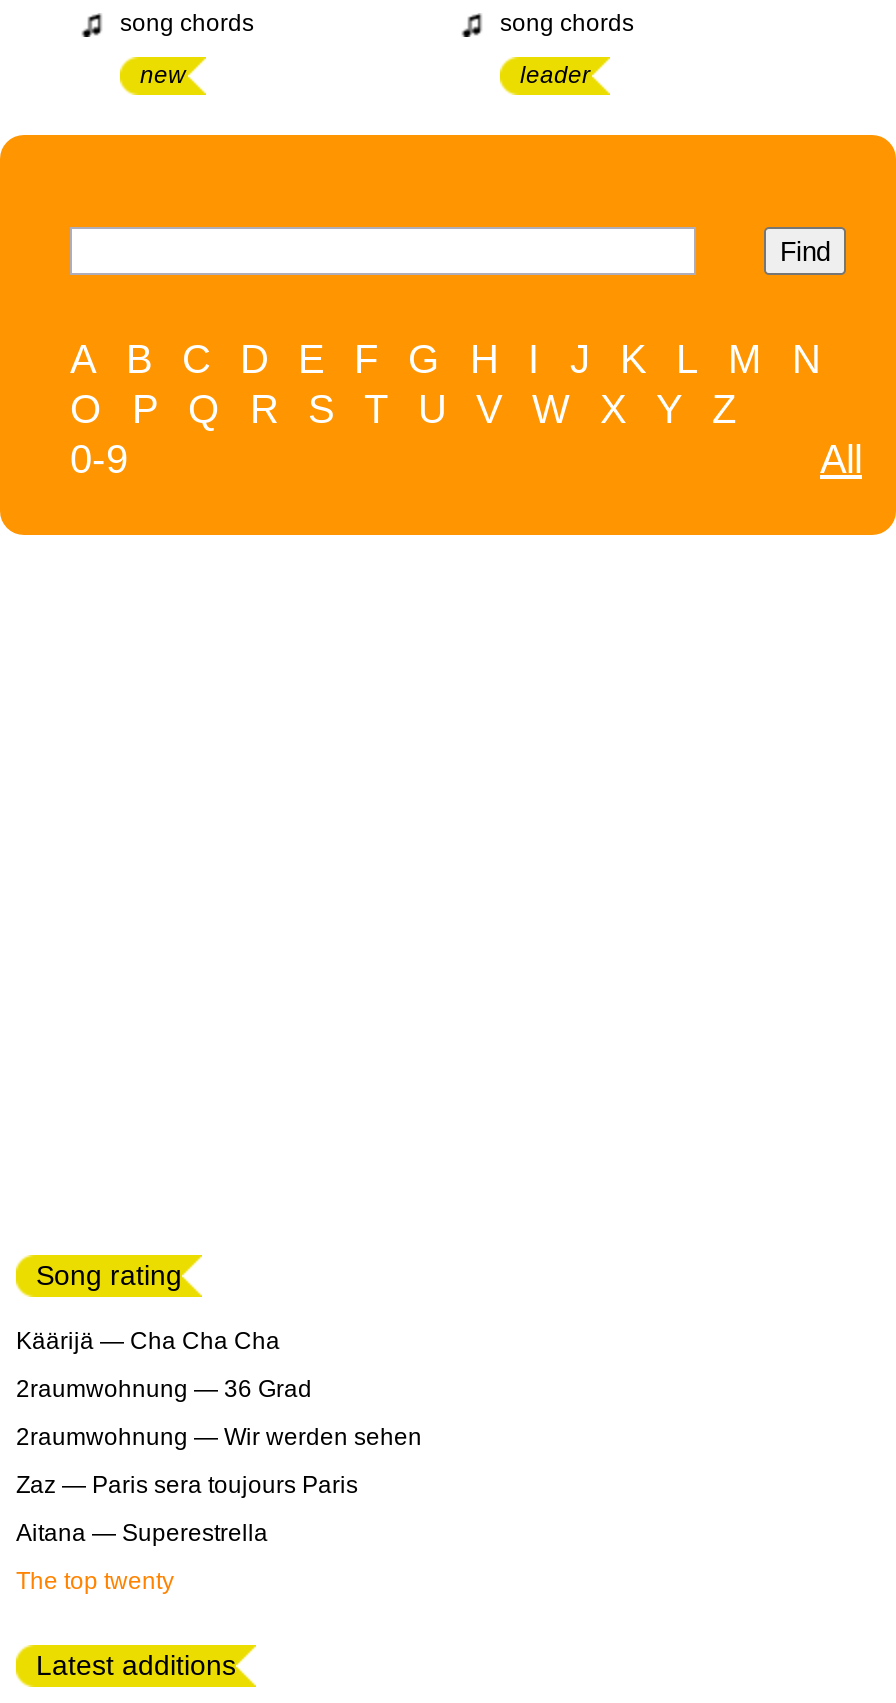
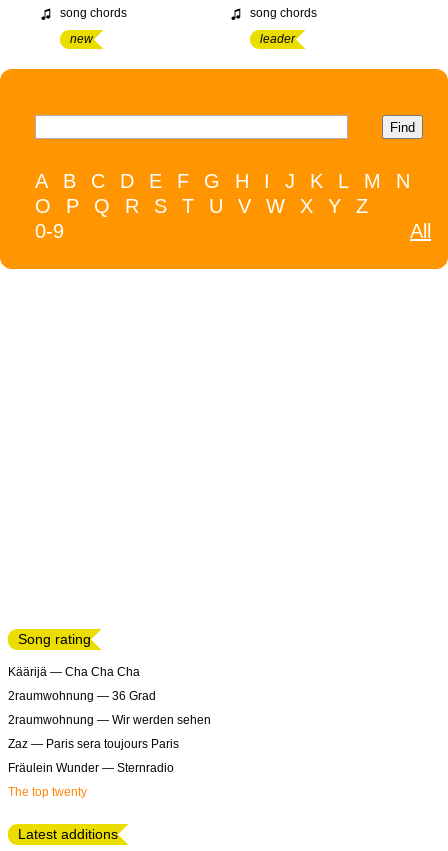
- Aitana — Superestrella
+ Fräulein Wunder — Sternradio
